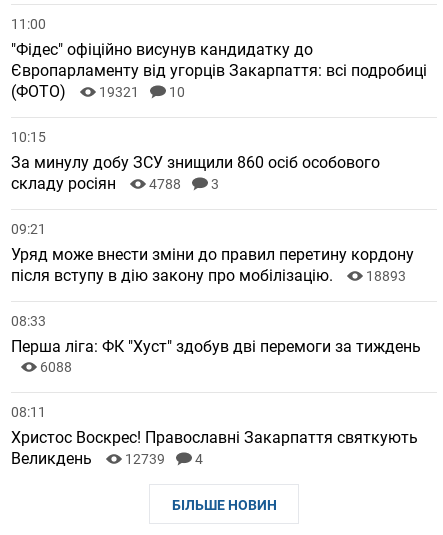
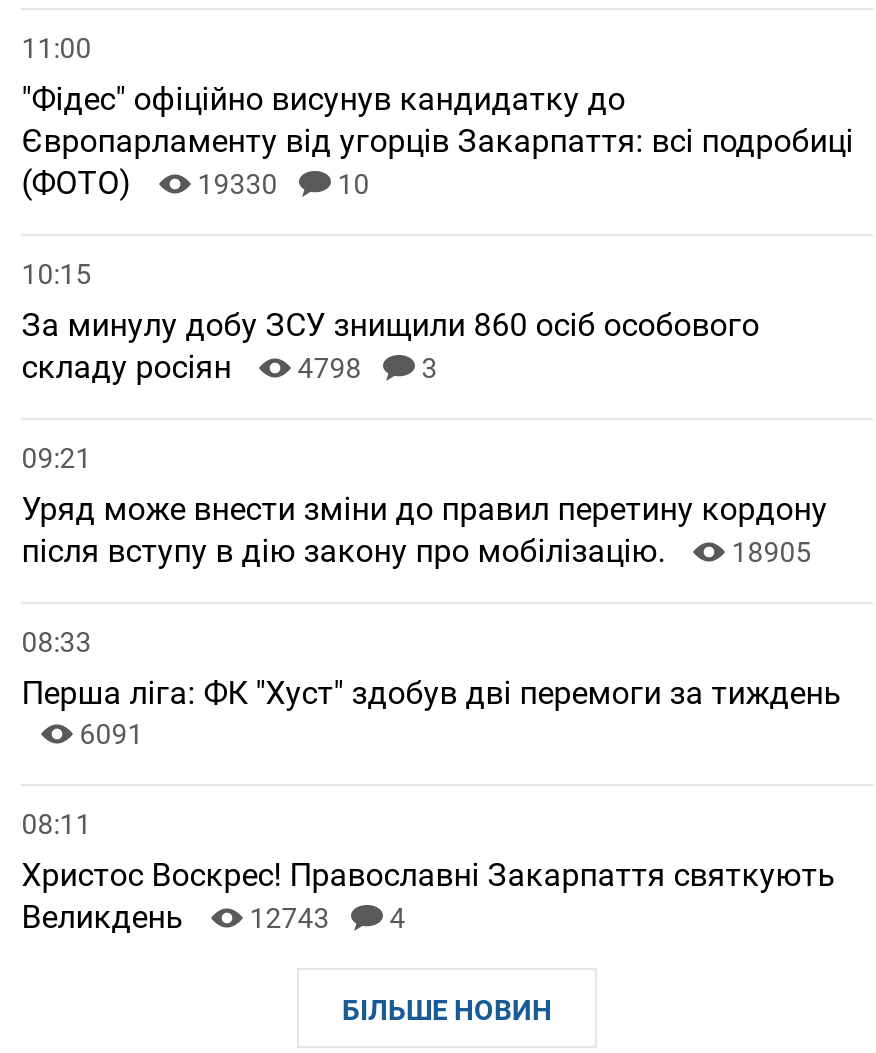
- (ФОТО) 19321 10
+ (ФОТО) 19330 10

- складу росіян 4788 3
+ складу росіян 4798 3

- після вступу в дію закону про мобілізацію. 18893
+ після вступу в дію закону про мобілізацію. 18905

- 6088
+ 6091

- Великдень 12739 4
+ Великдень 12743 4
